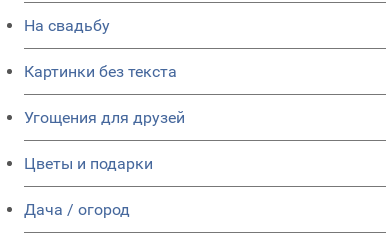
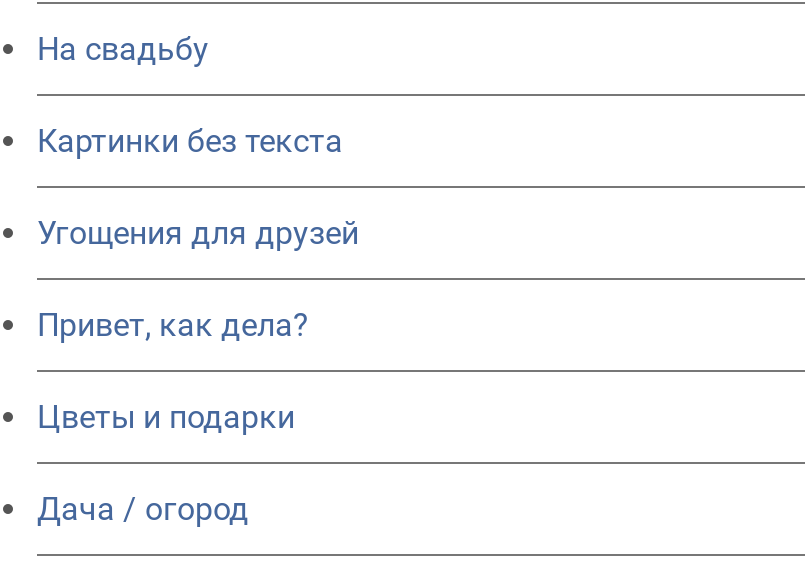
+ Привет, как дела?
